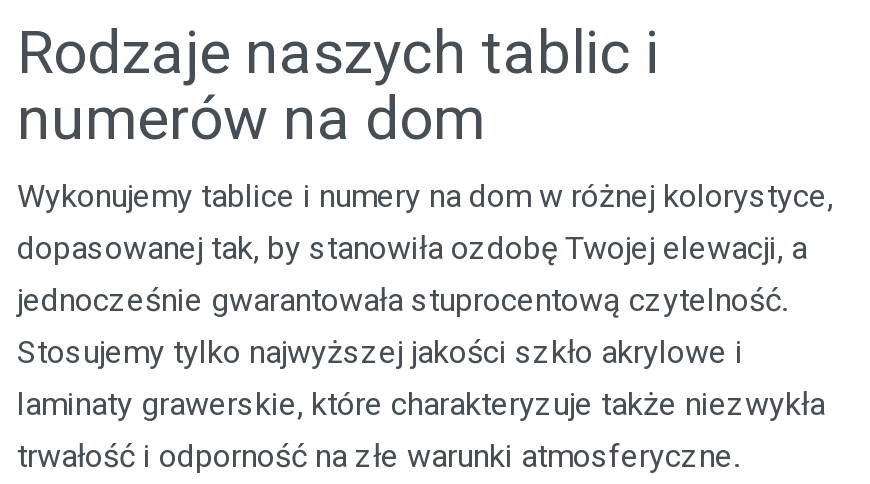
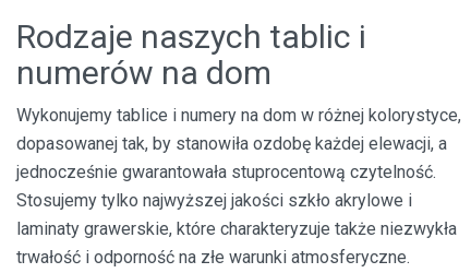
- dopasowanej tak, by stanowiła ozdobę Twojej elewacji, a
+ dopasowanej tak, by stanowiła ozdobę każdej elewacji, a
